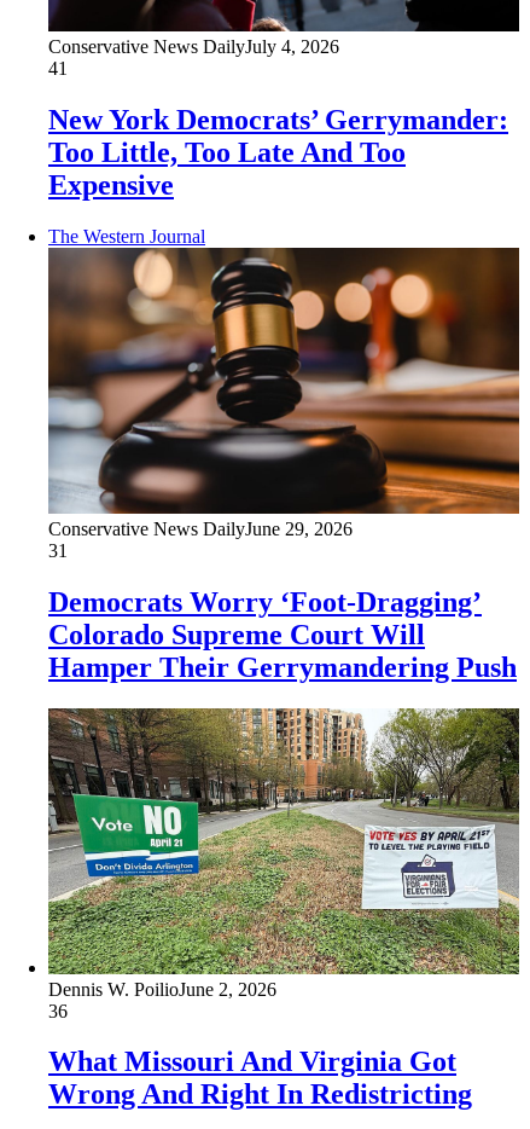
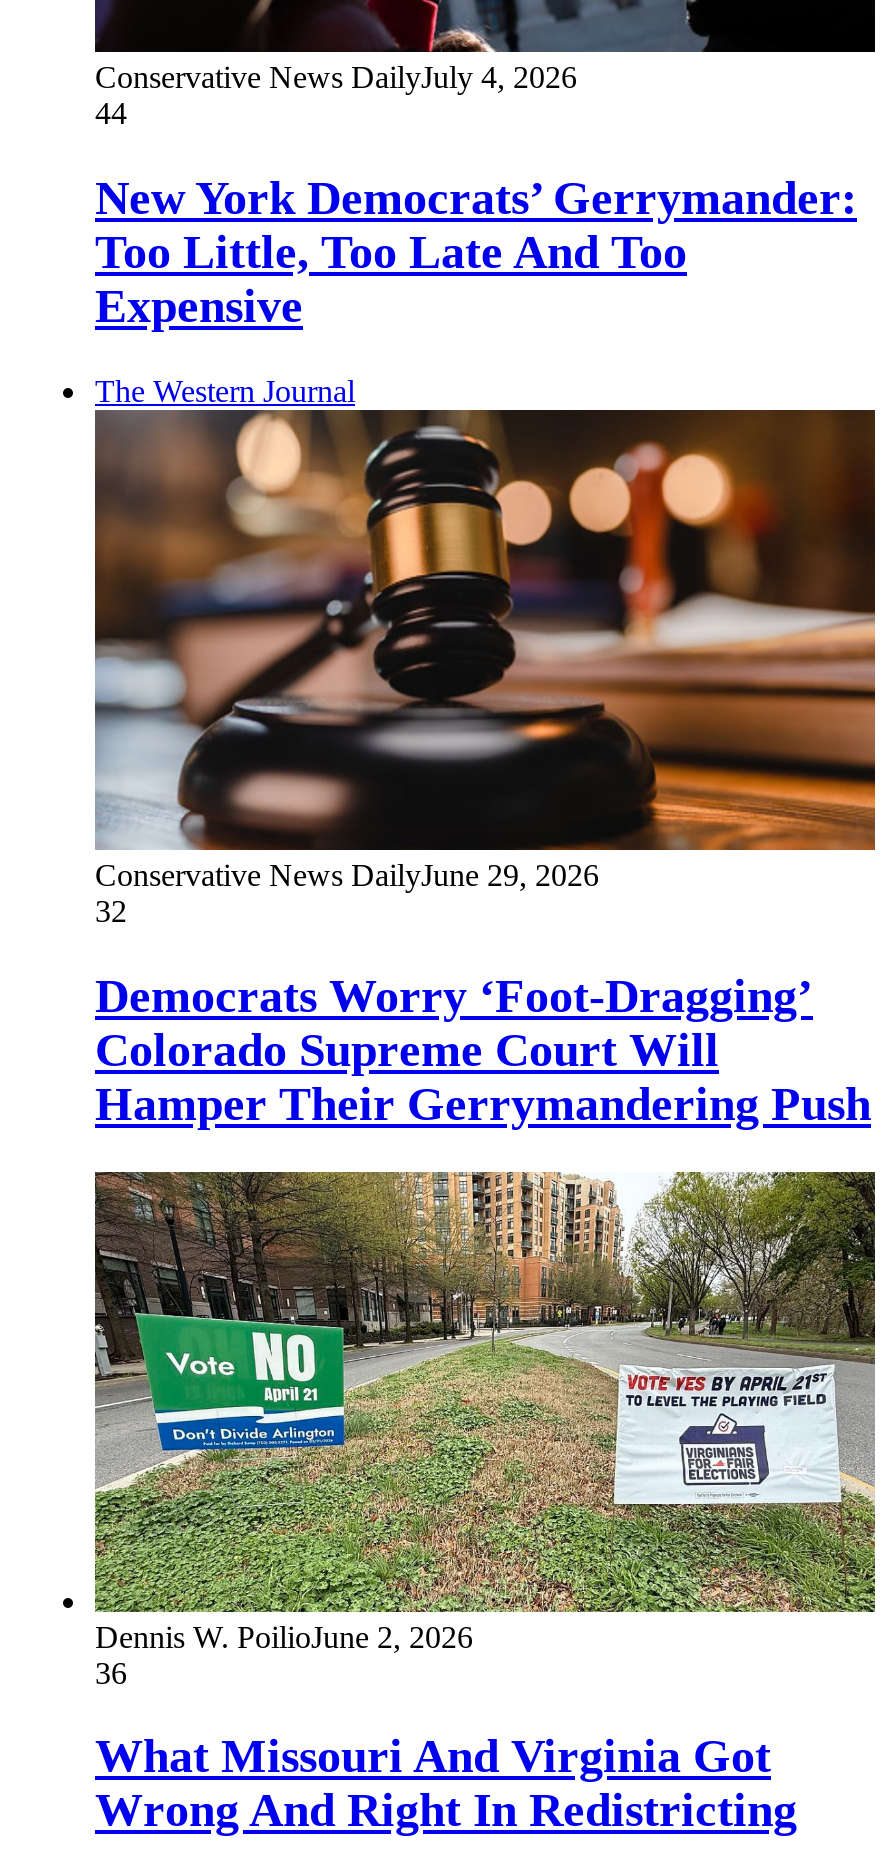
- 41
+ 44

- 31
+ 32
